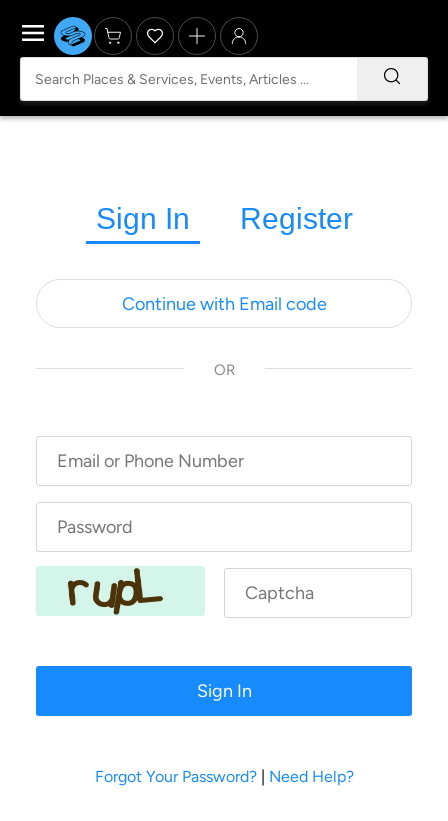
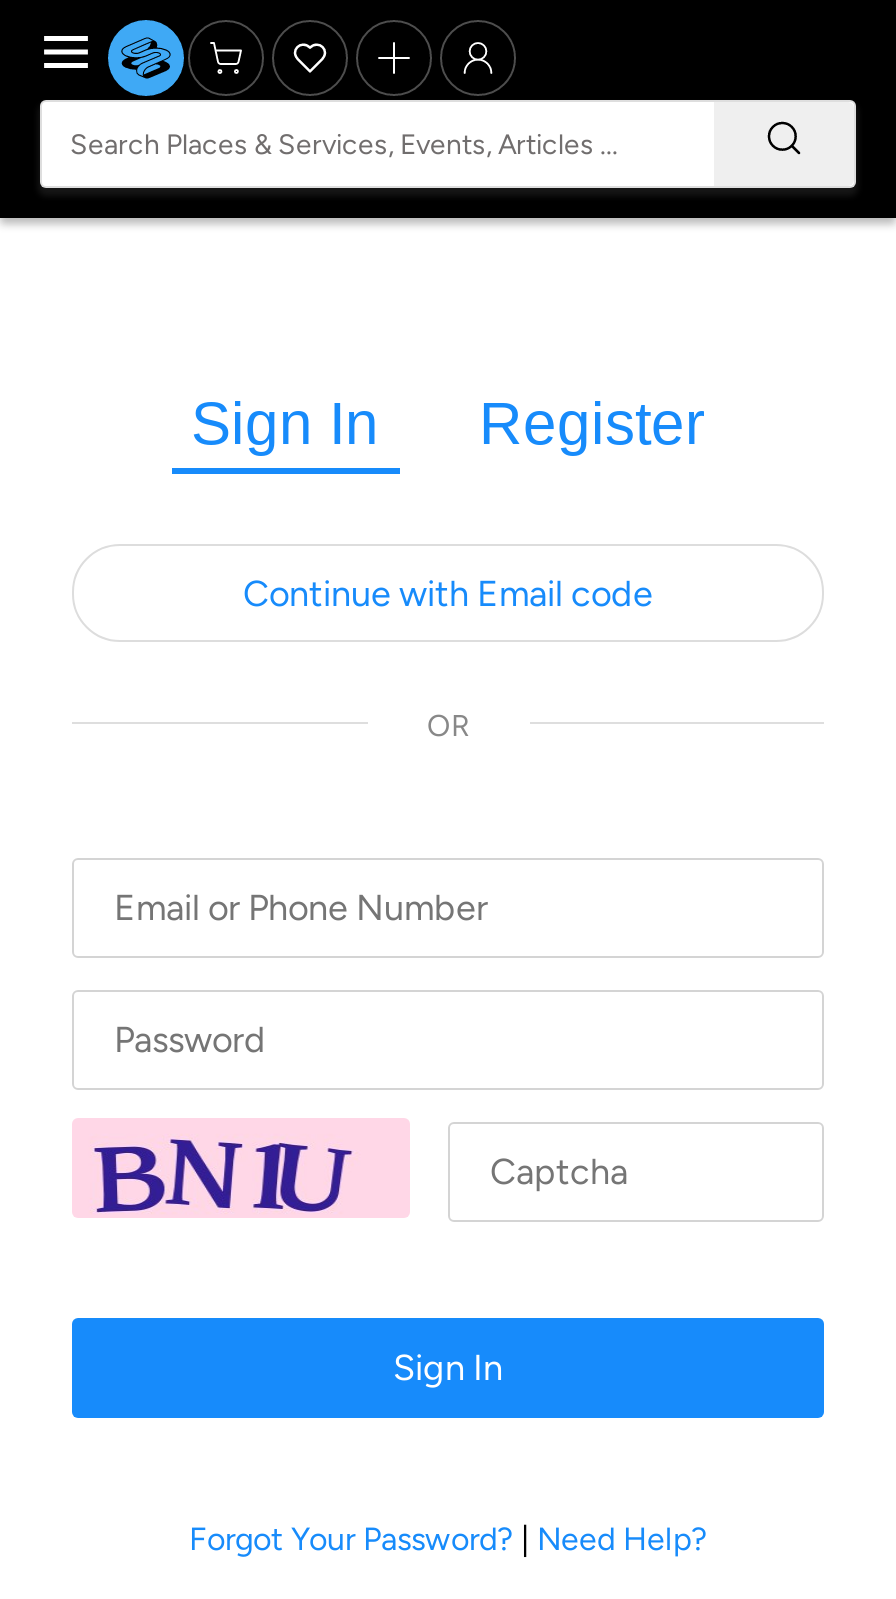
- [image]
+ [image]
